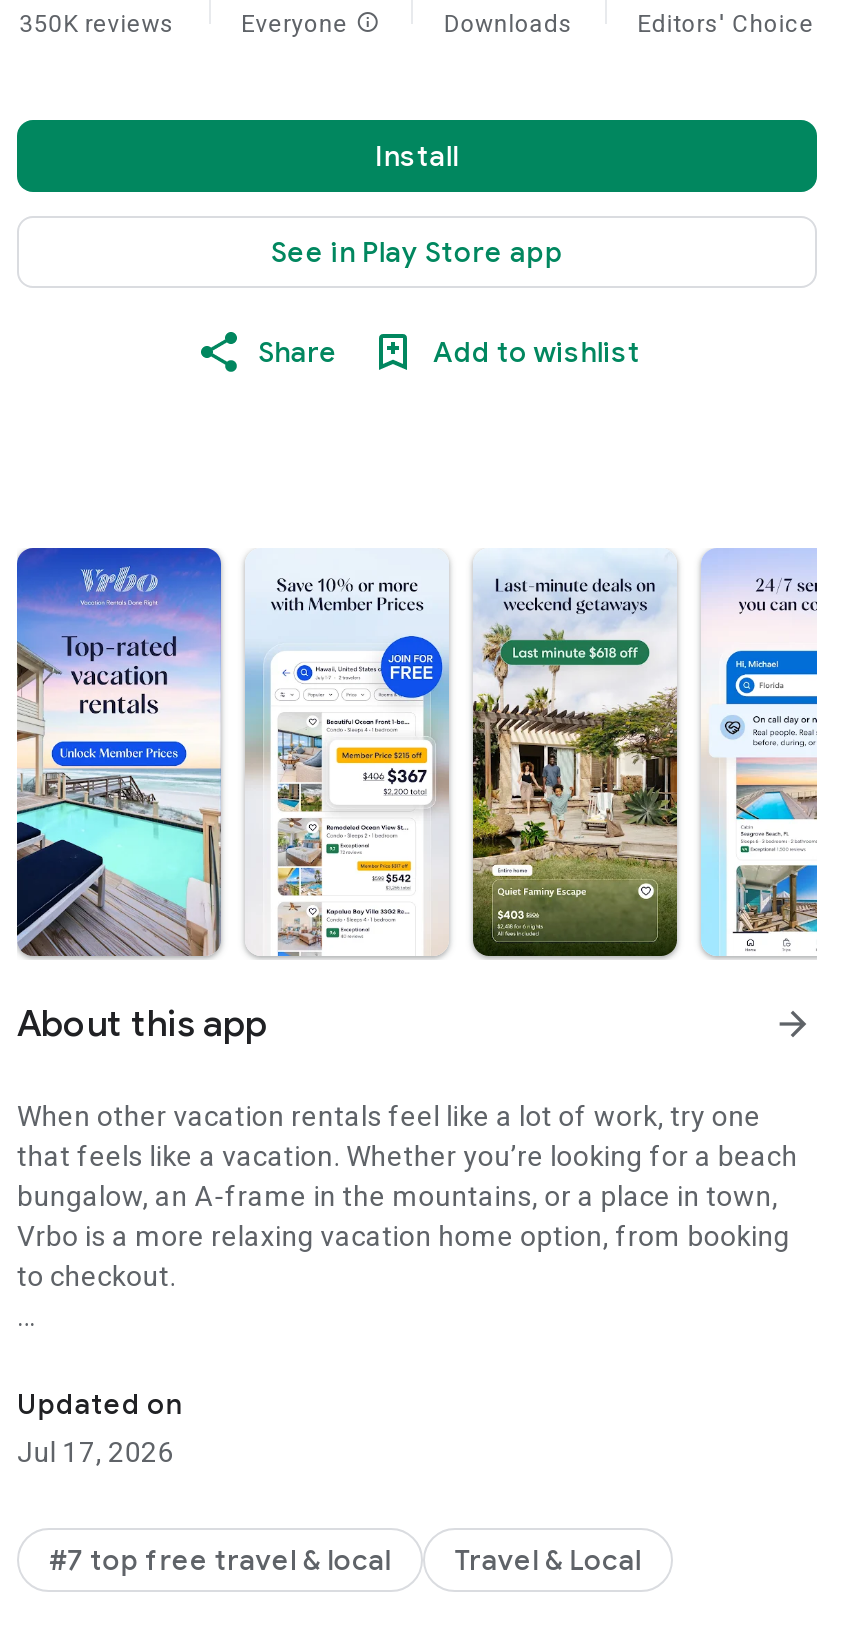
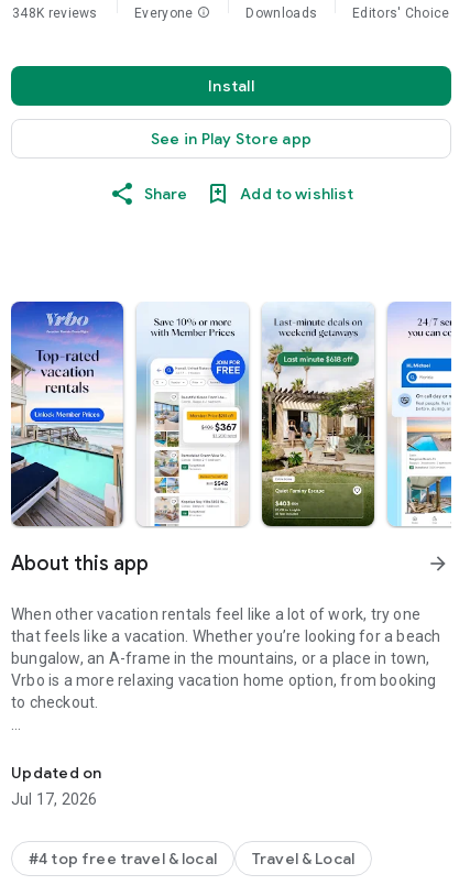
- 350K reviews
+ 348K reviews

- #7 top free travel & local
+ #4 top free travel & local
